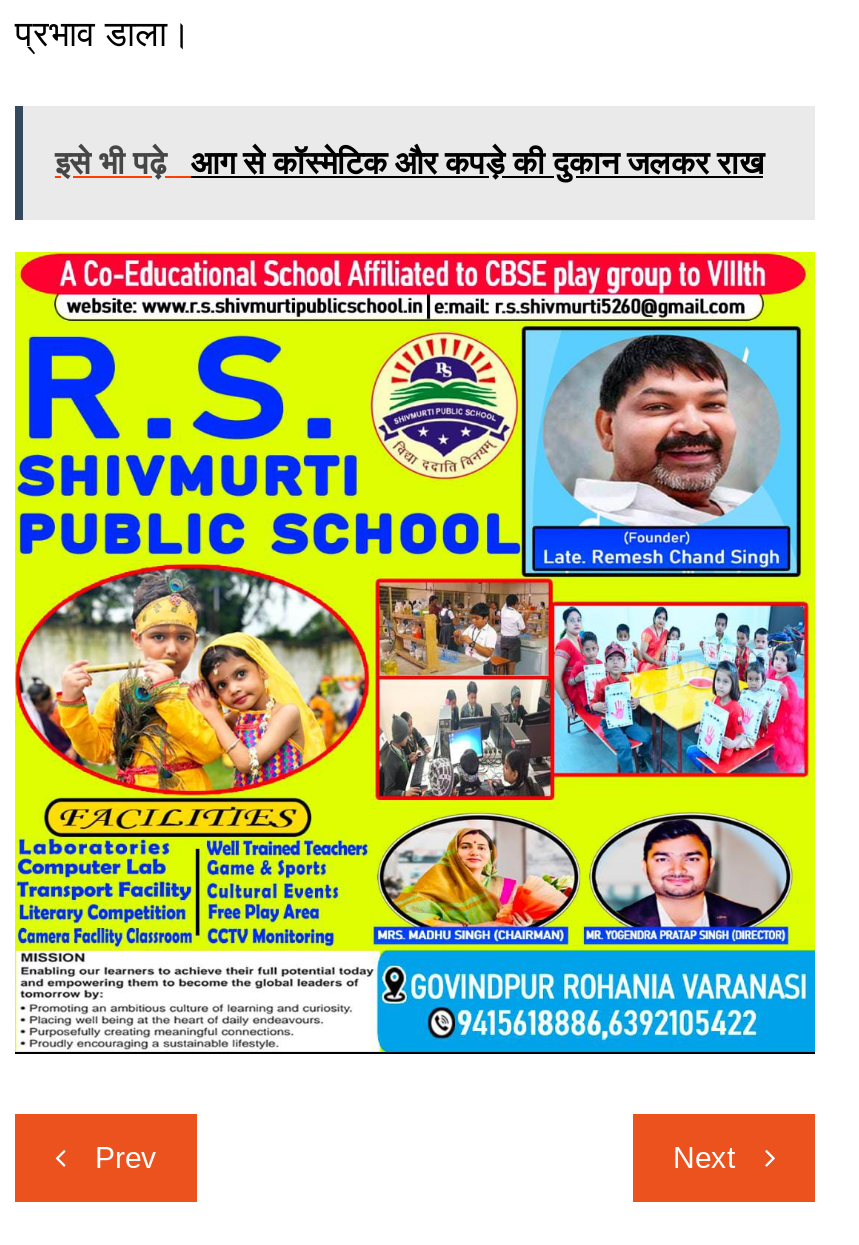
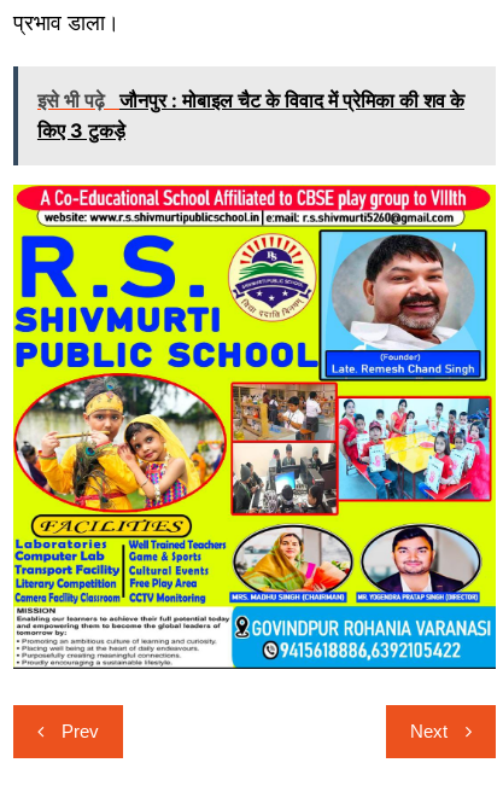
- इसे भी पढ़े आग से कॉस्मेटिक और कपड़े की दुकान जलकर राख
+ इसे भी पढ़े जौनपुर : मोबाइल चैट के विवाद में प्रेमिका की शव के
+ किए 3 टुकड़े
